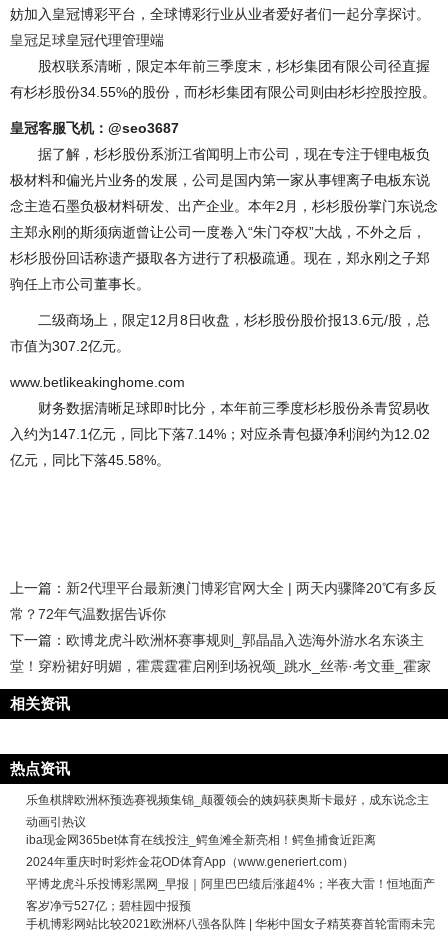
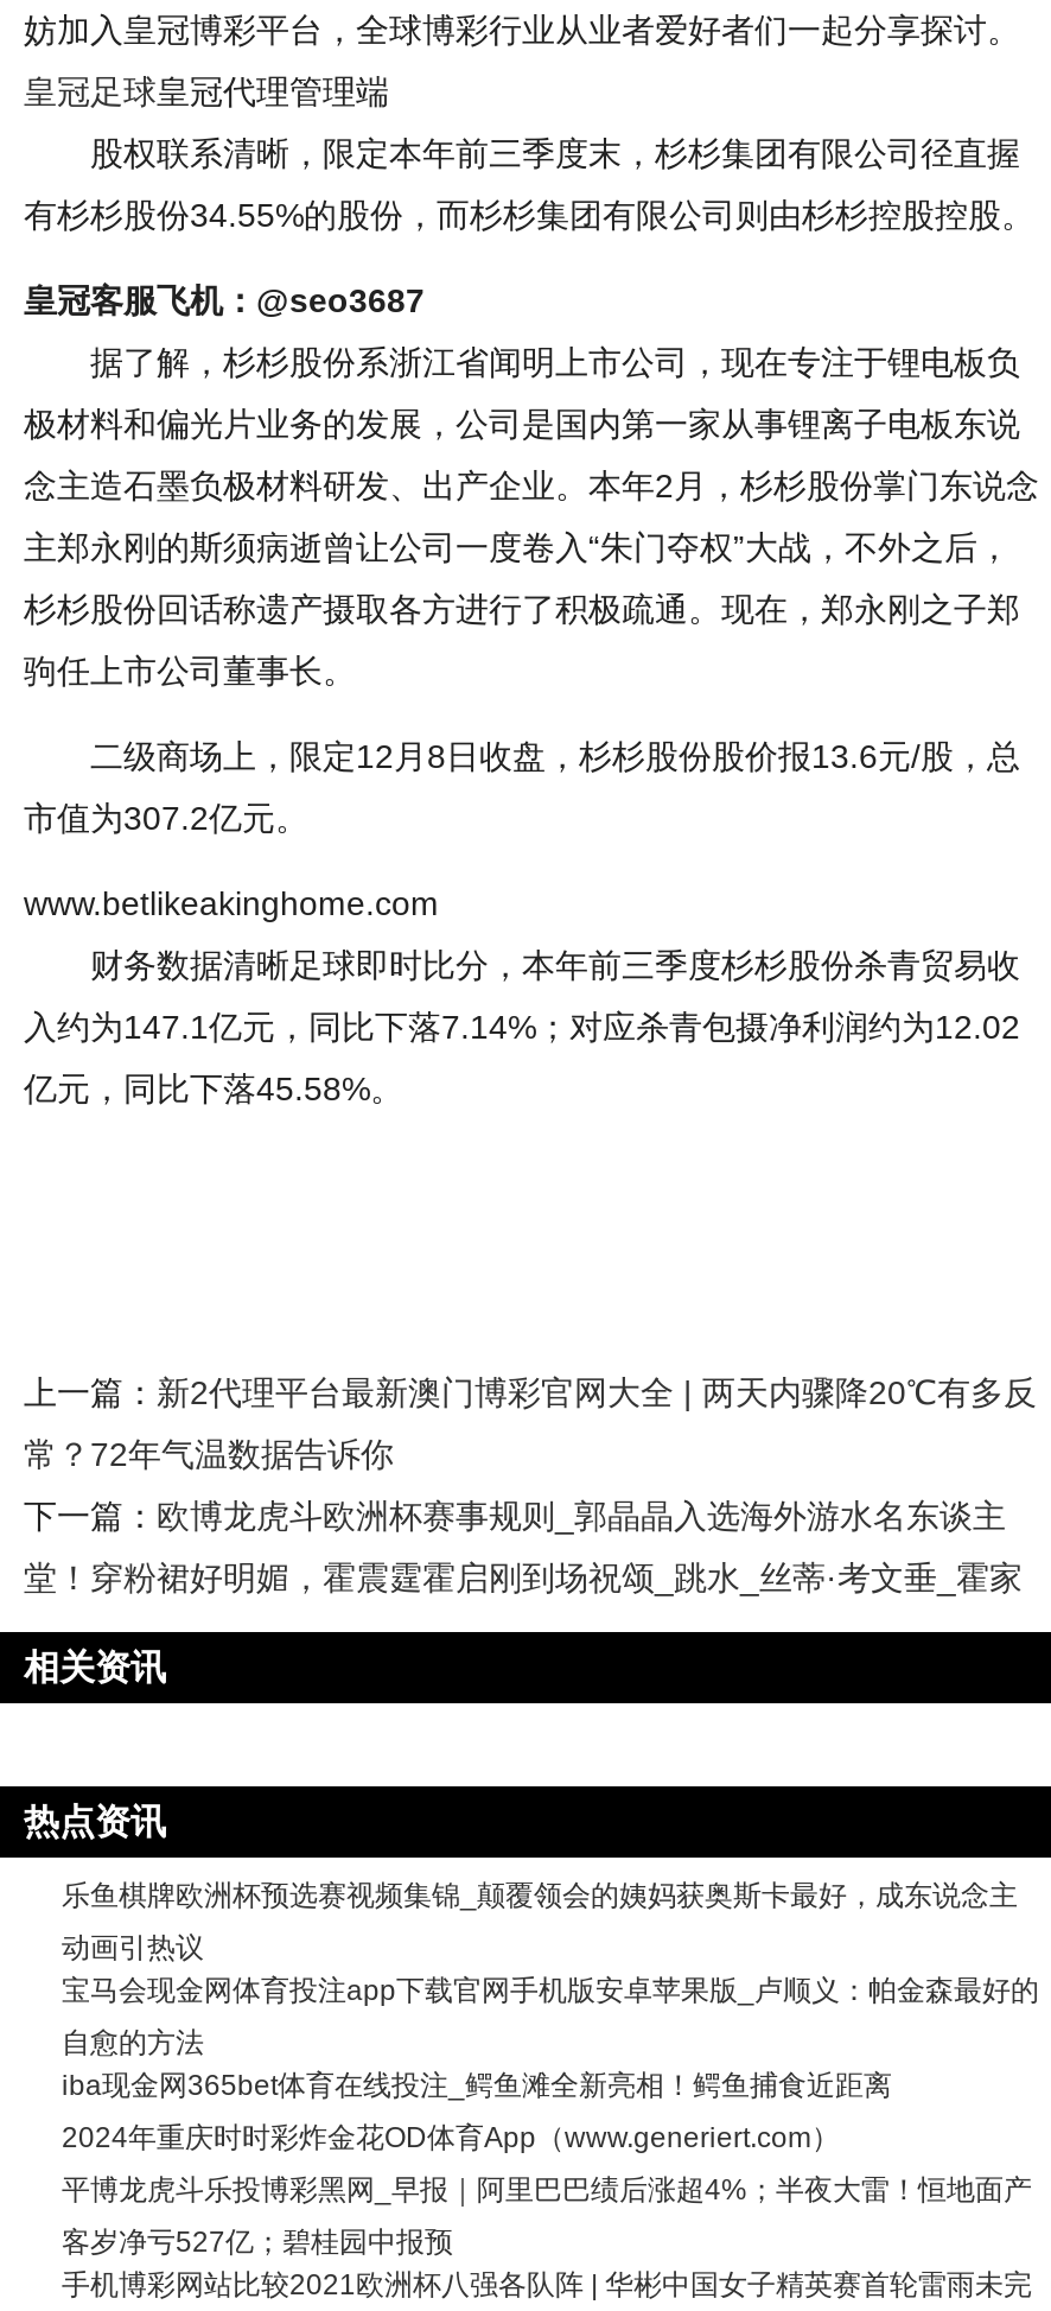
+ 宝马会现金网体育投注app下载官网手机版安卓苹果版_卢顺义：帕金森最好的
+ 自愈的方法
